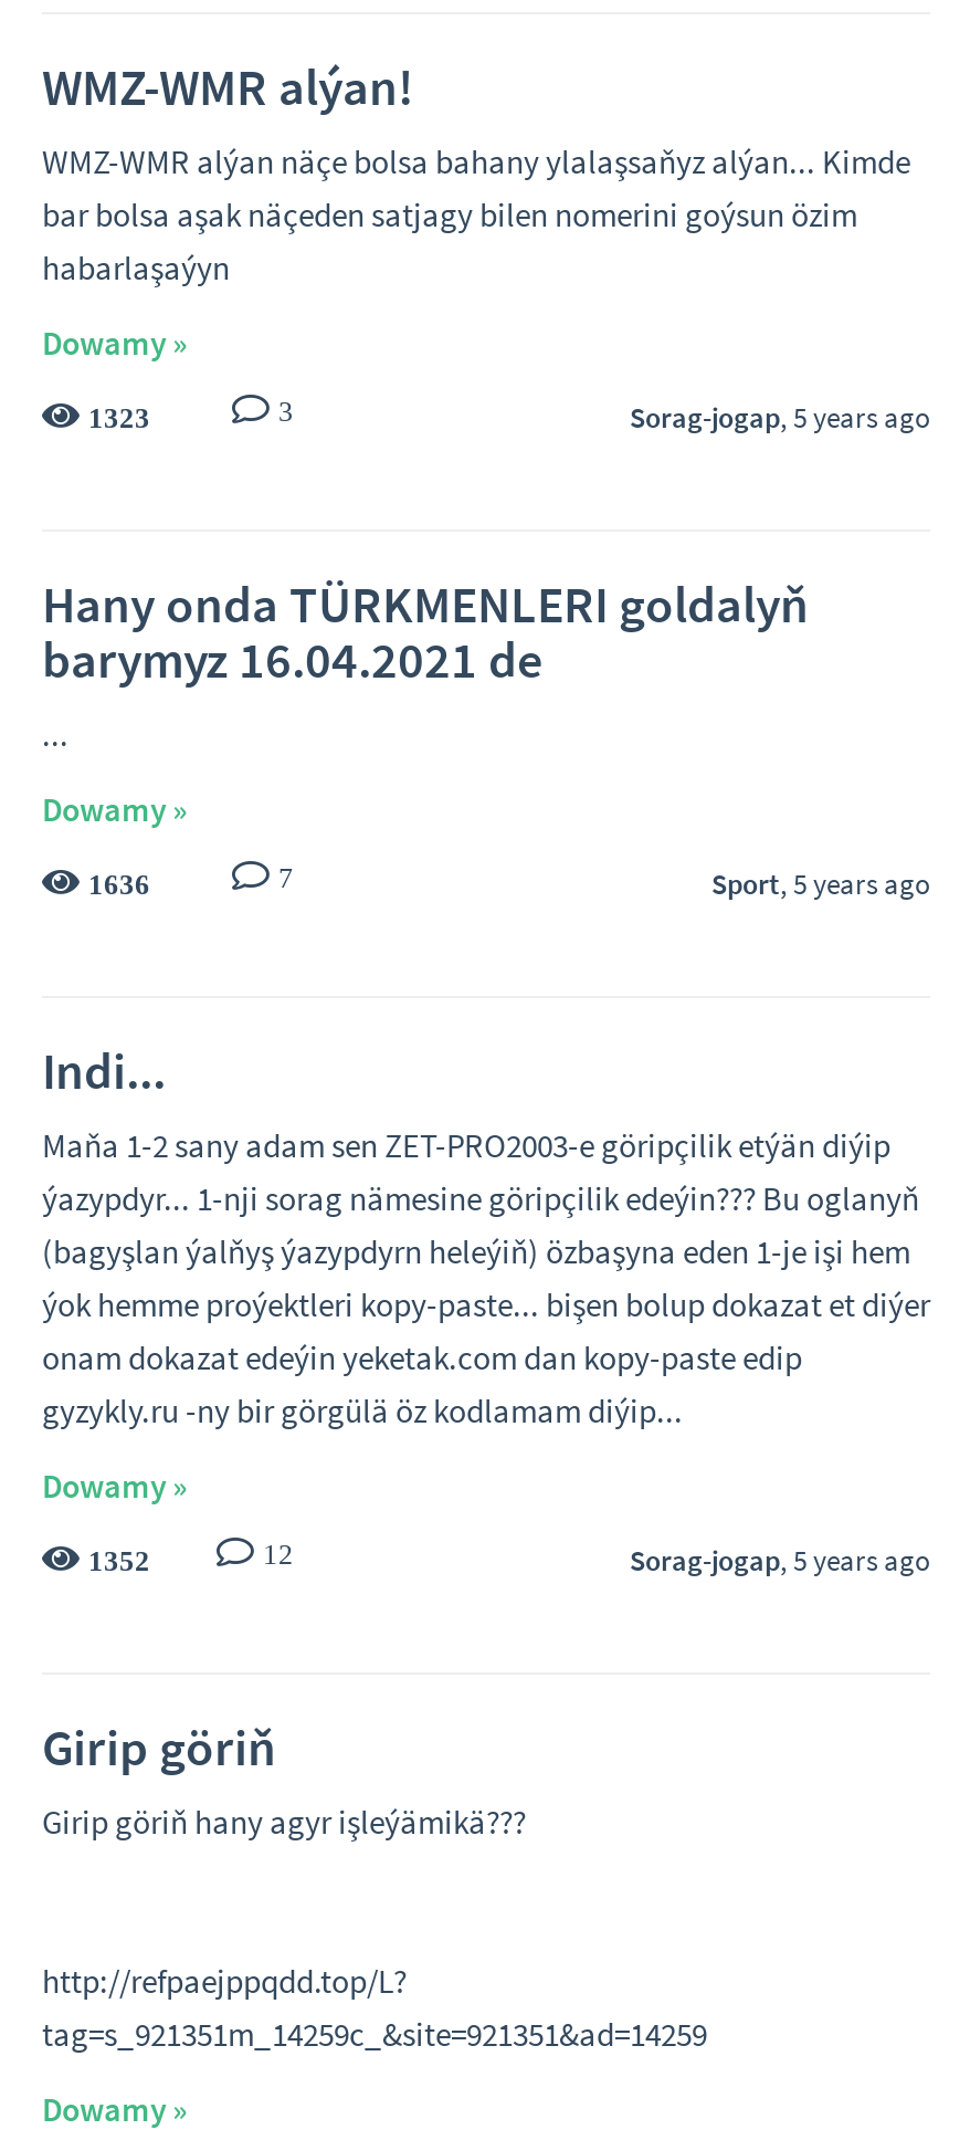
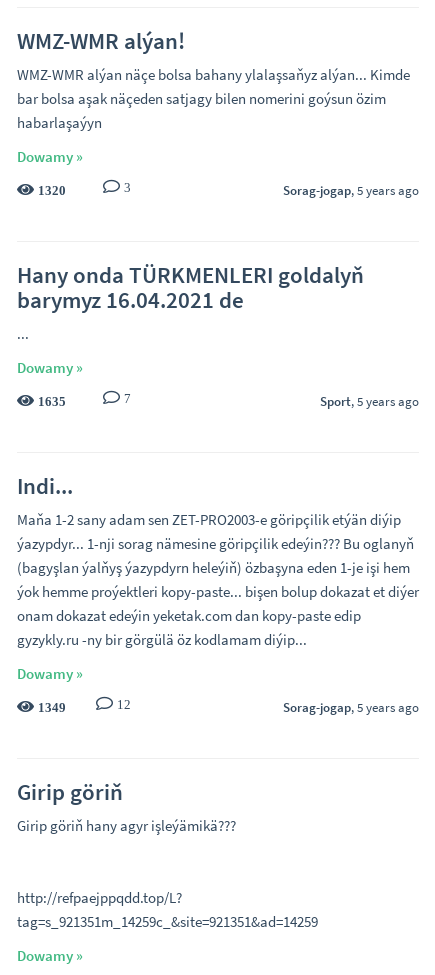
- 1323
+ 1320

- 1636
+ 1635

- 1352
+ 1349
